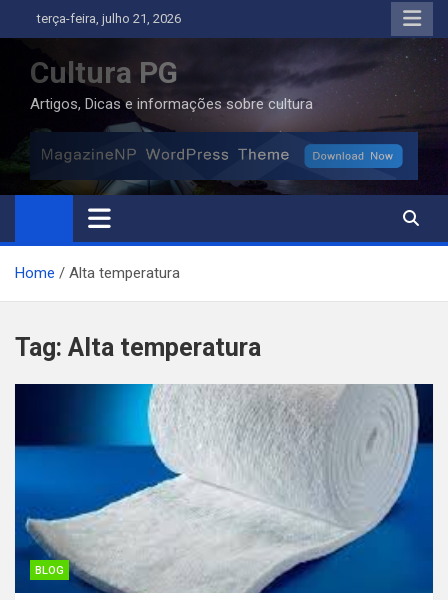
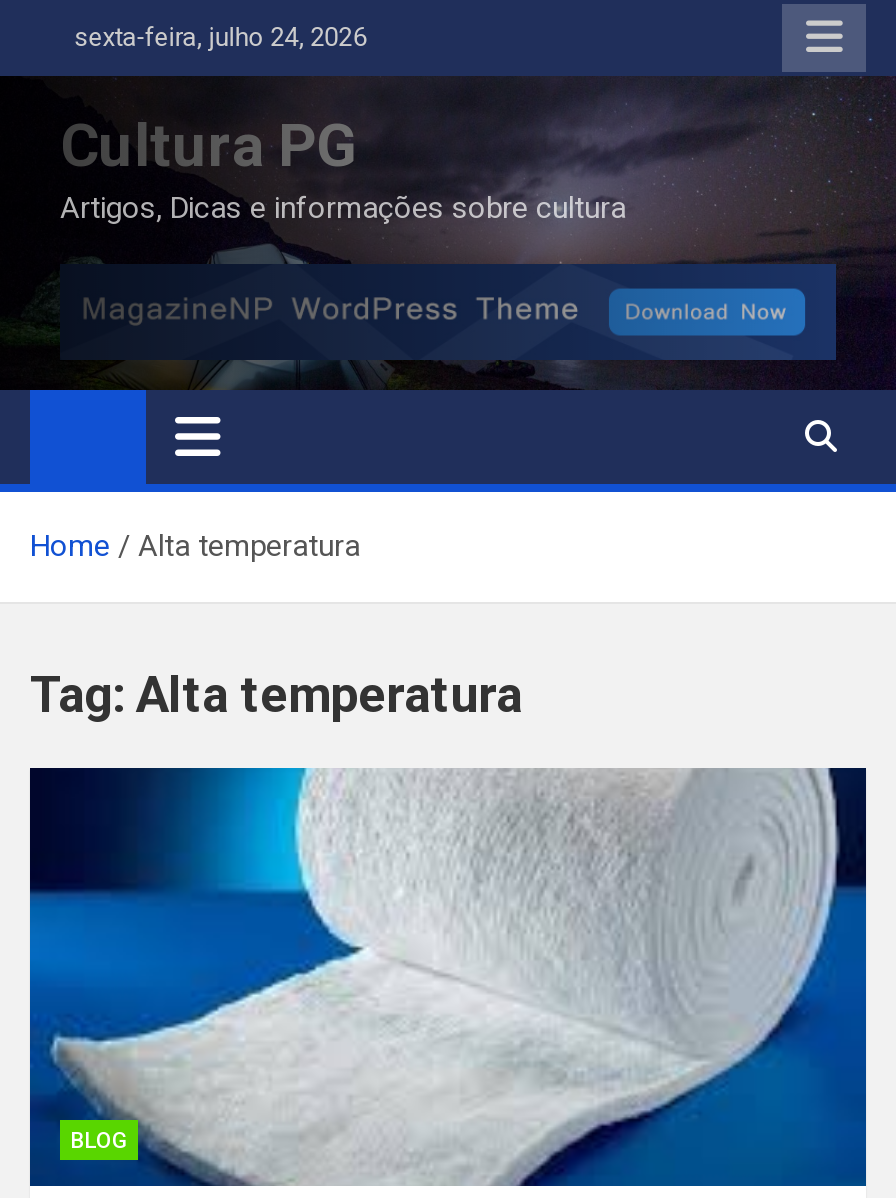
- terça-feira, julho 21, 2026
+ sexta-feira, julho 24, 2026
